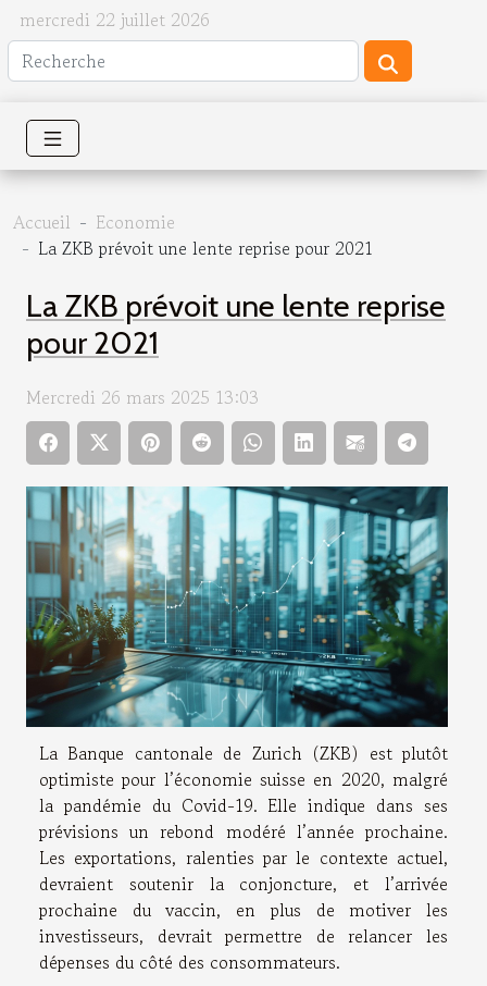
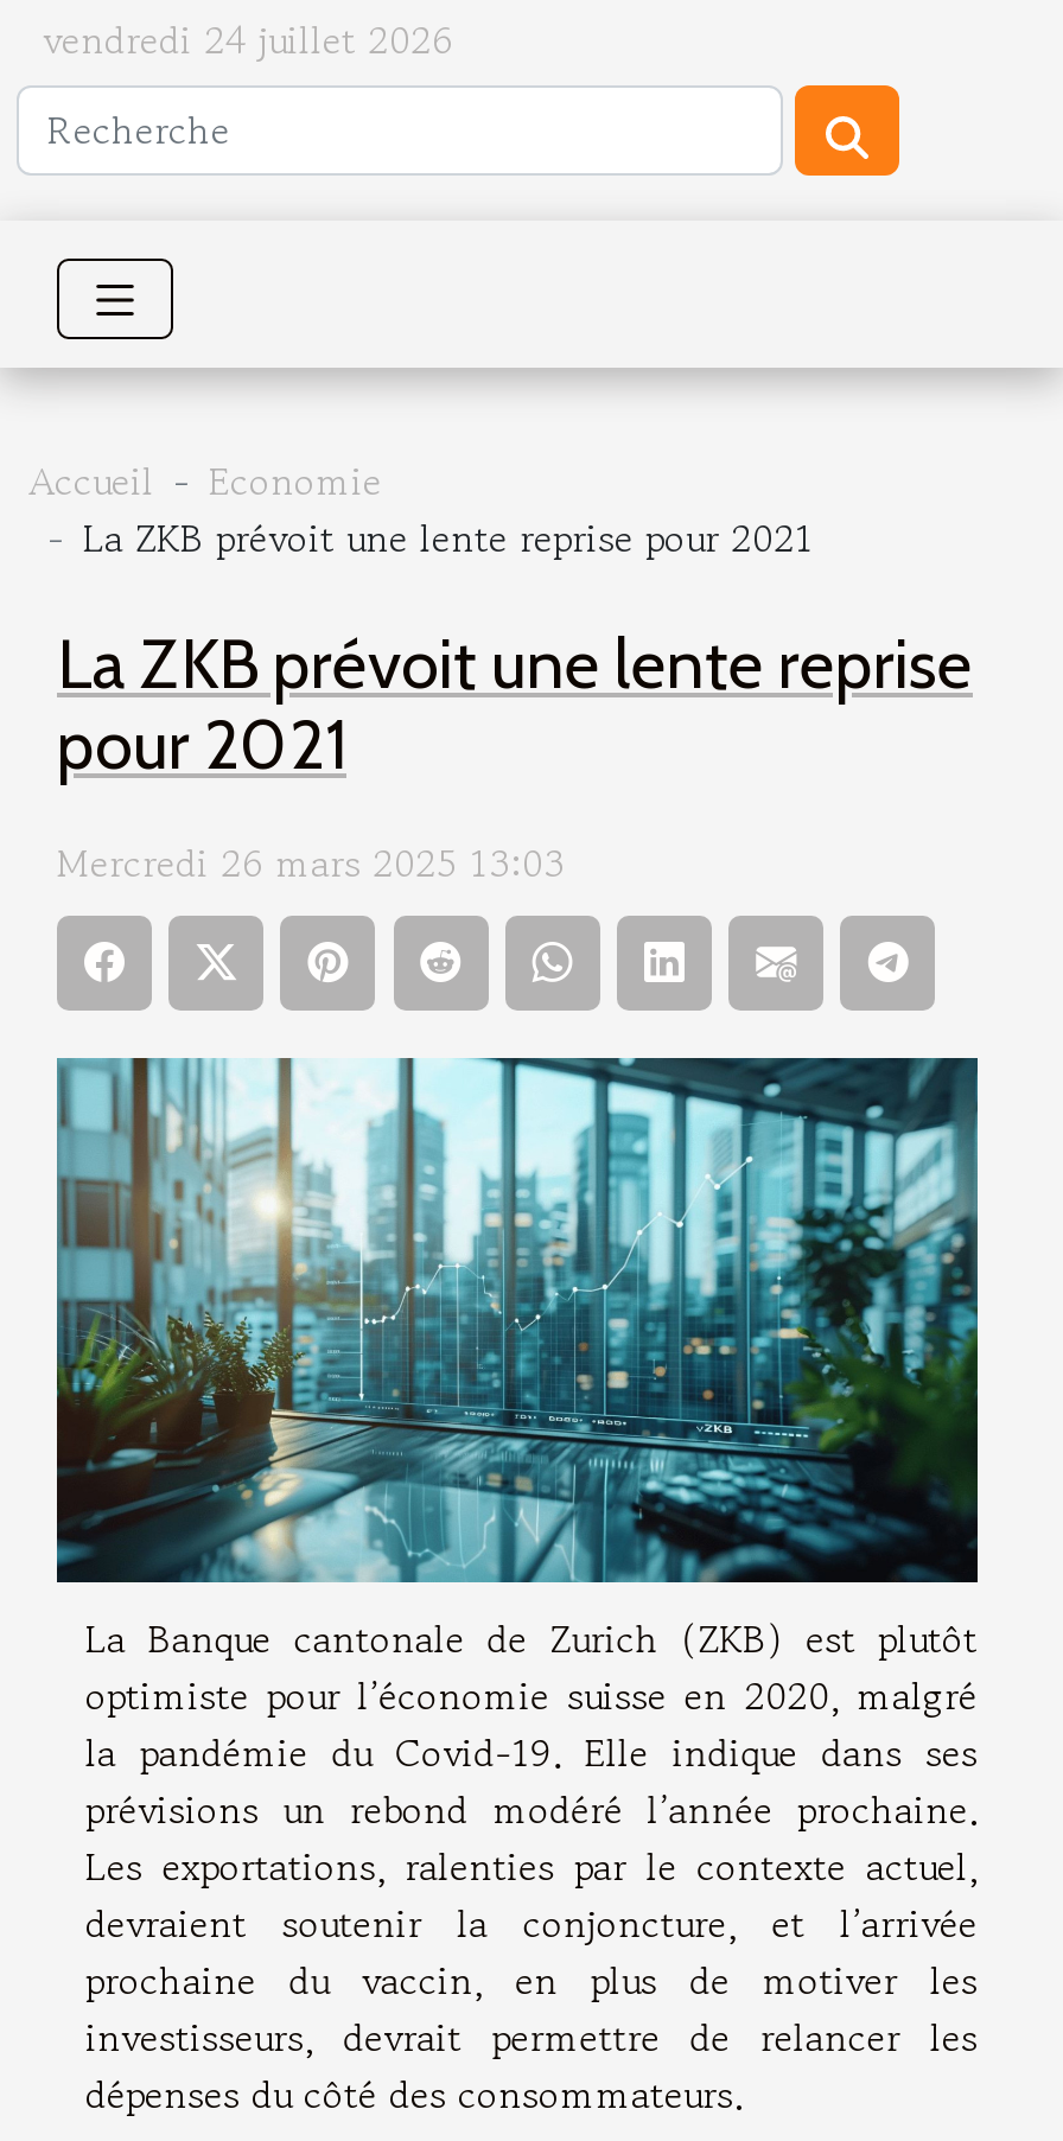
- mercredi 22 juillet 2026
+ vendredi 24 juillet 2026
